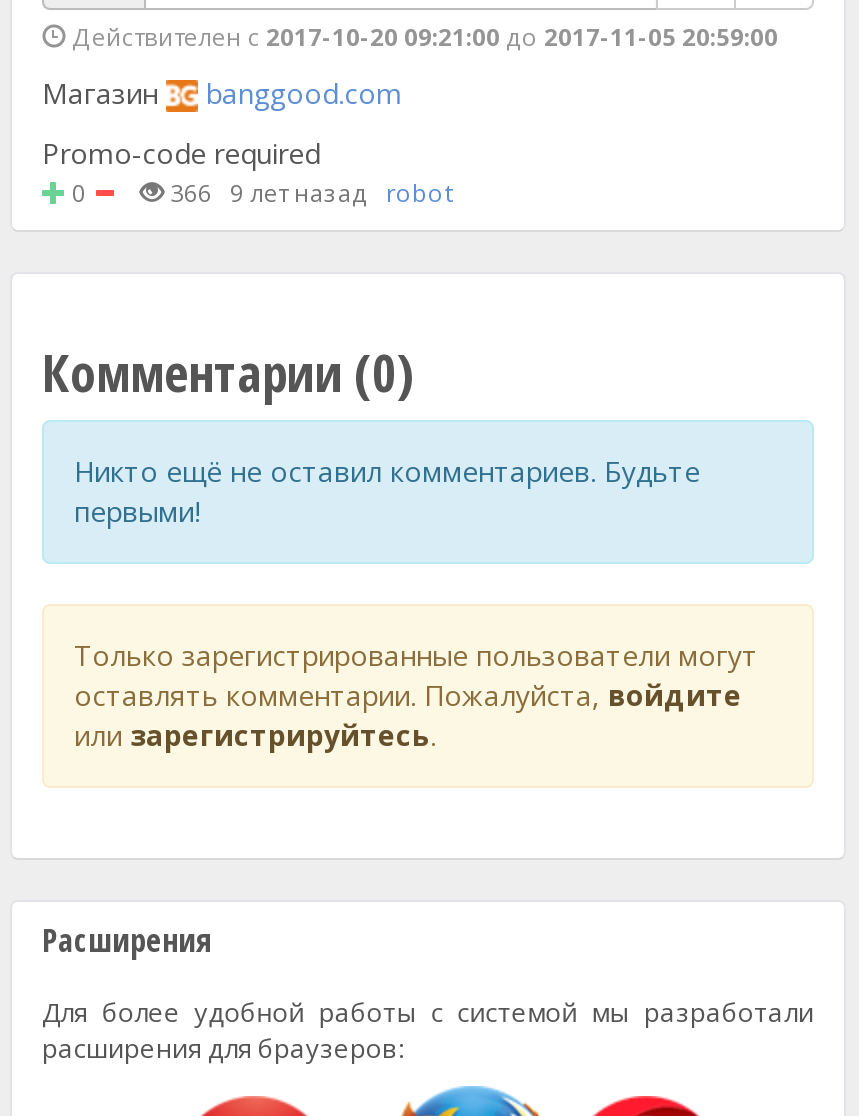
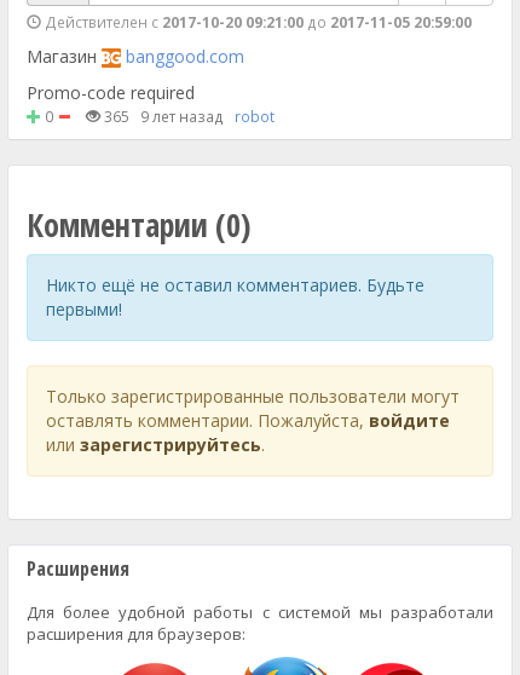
- 366 9 лет назад robot
+ 365 9 лет назад robot
